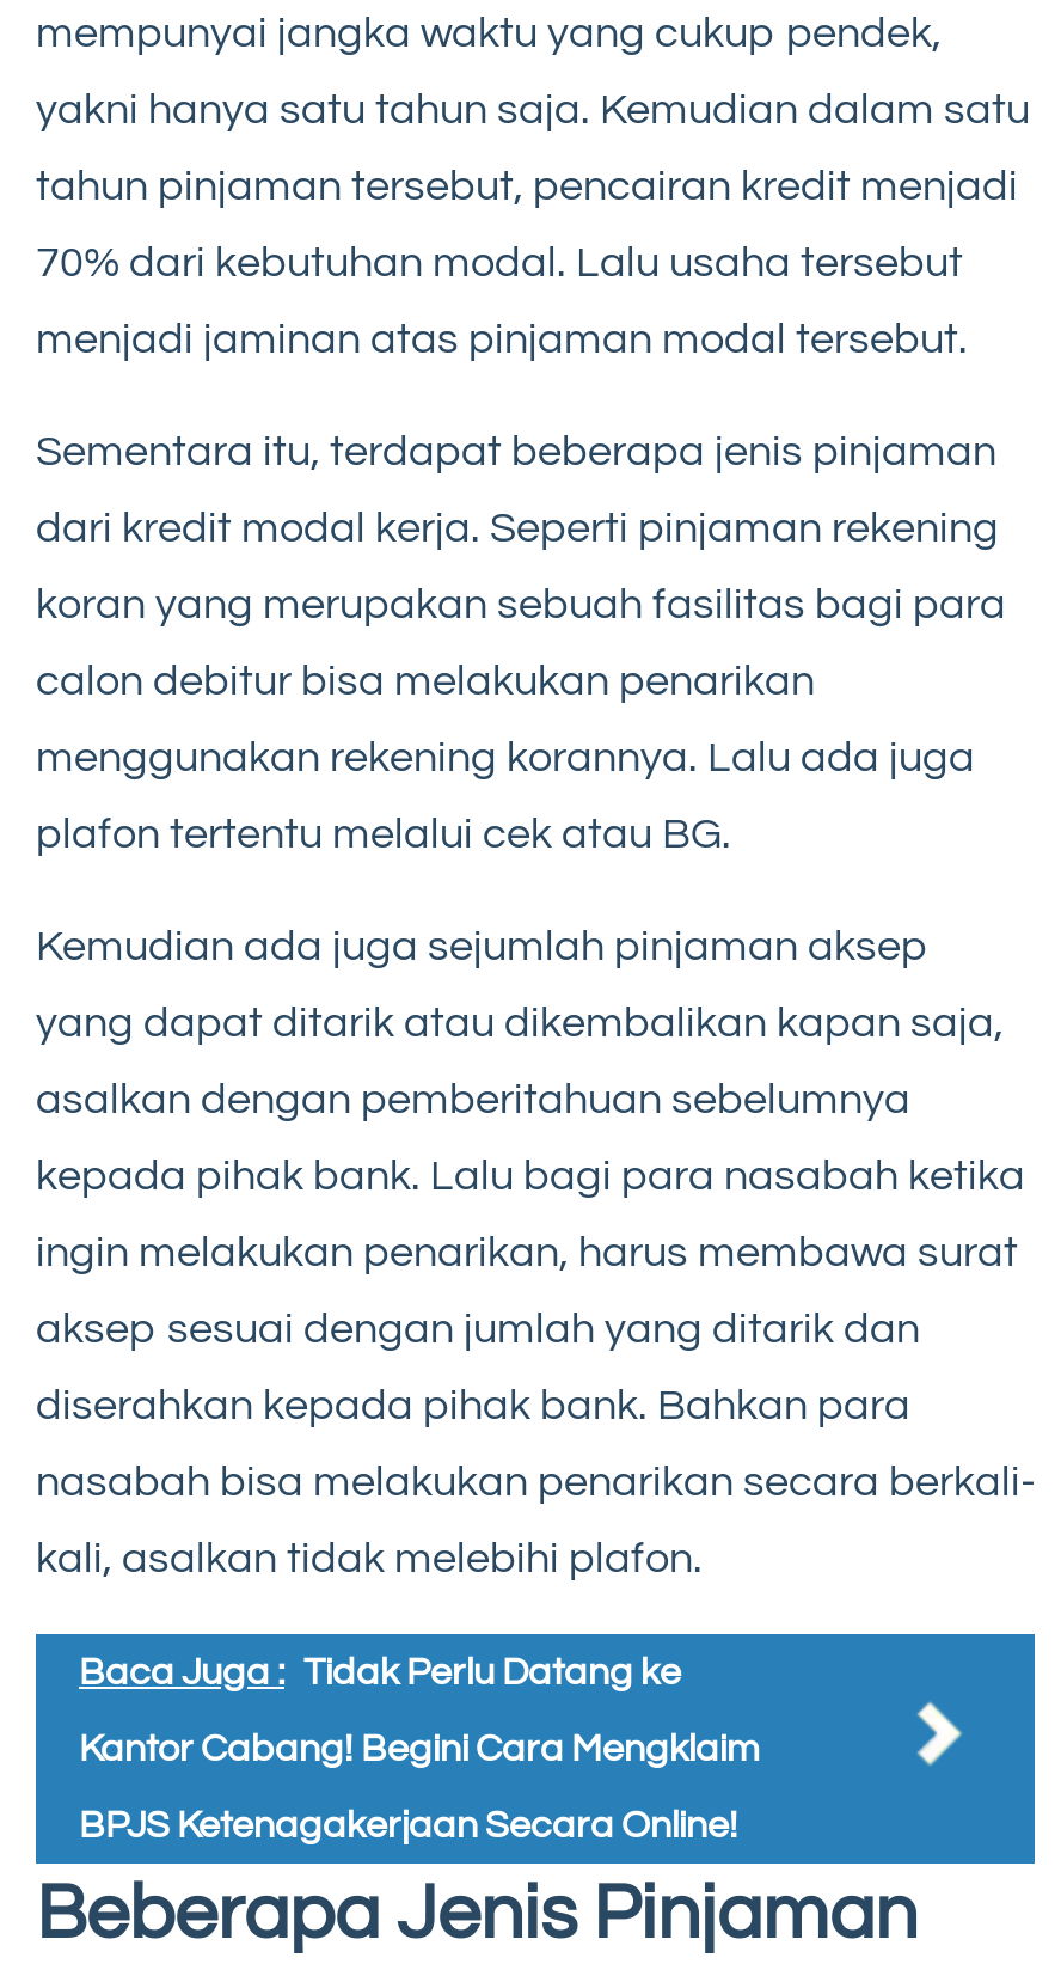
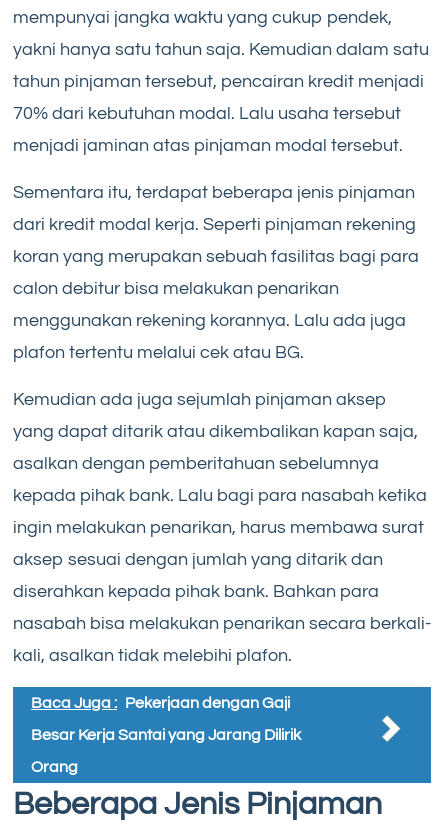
- Baca Juga : Tidak Perlu Datang ke
+ Baca Juga : Pekerjaan dengan Gaji

- Kantor Cabang! Begini Cara Mengklaim
+ Besar Kerja Santai yang Jarang Dilirik

- BPJS Ketenagakerjaan Secara Online!
+ Orang
